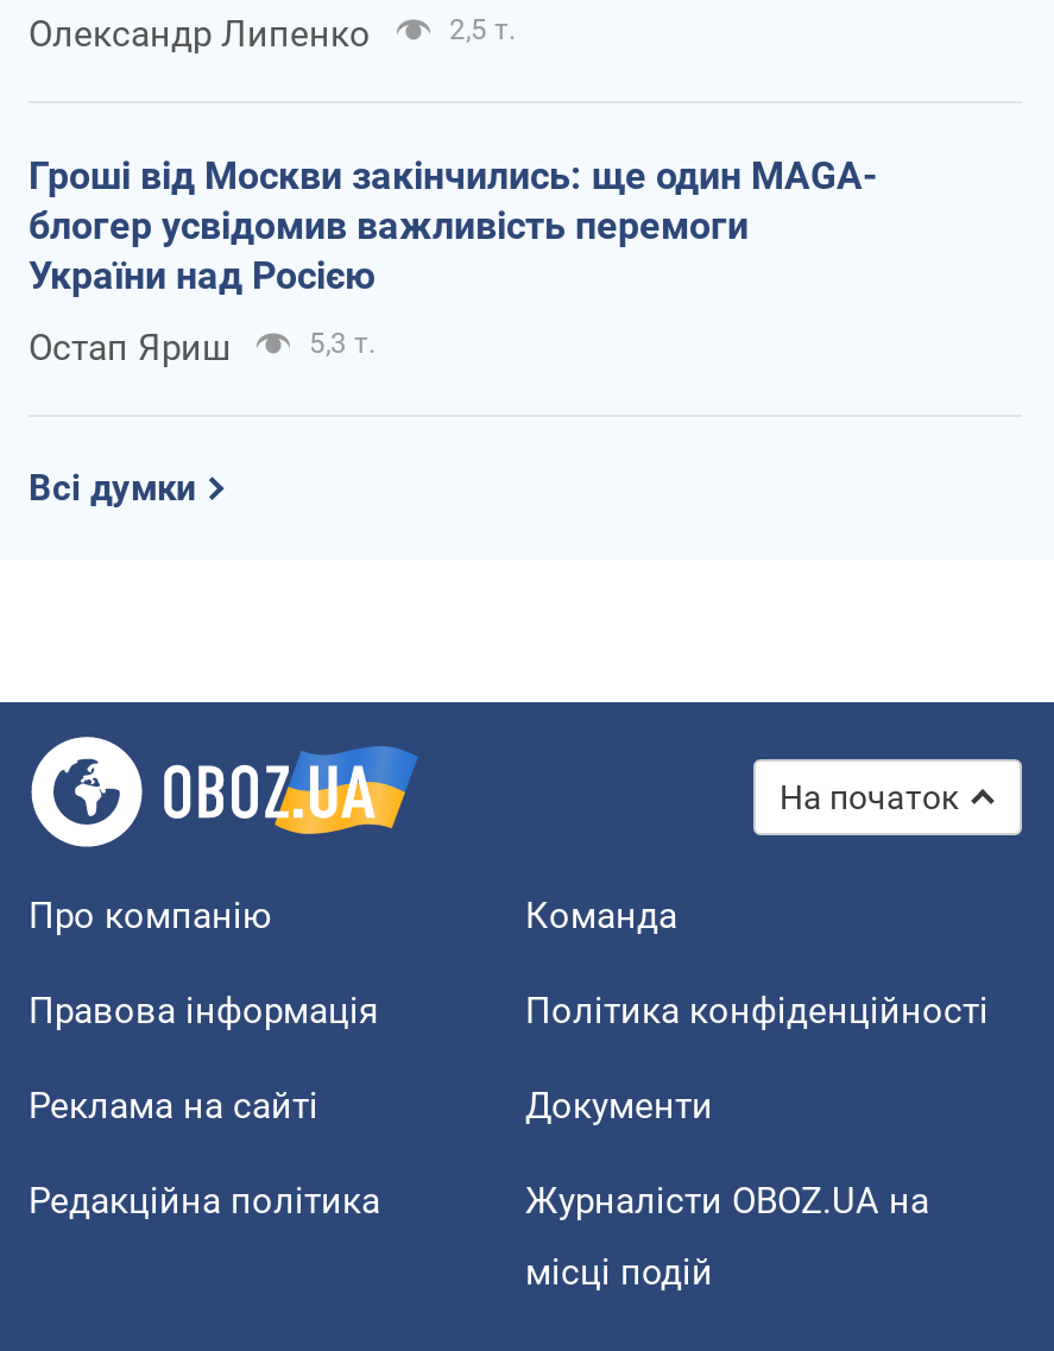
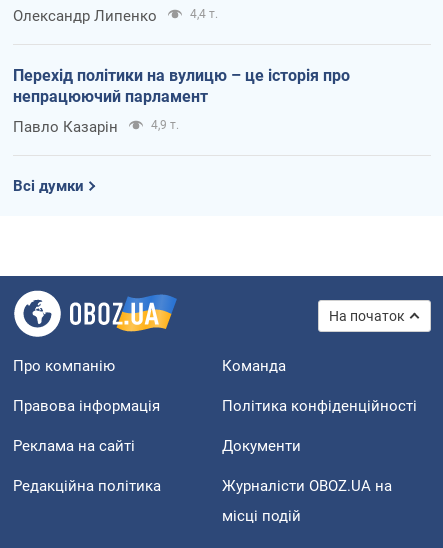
- 2,5 т.
+ 4,4 т.

- Гроші від Москви закінчились: ще один MAGA-
- блогер усвідомив важливість перемоги
- України над Росією
+ Перехід політики на вулицю – це історія про
+ непрацюючий парламент

- Остап Яриш
- 5,3 т.
+ Павло Казарін
+ 4,9 т.
